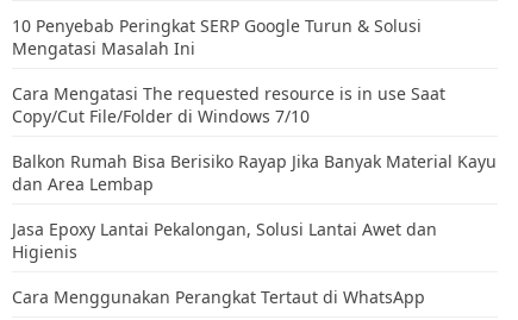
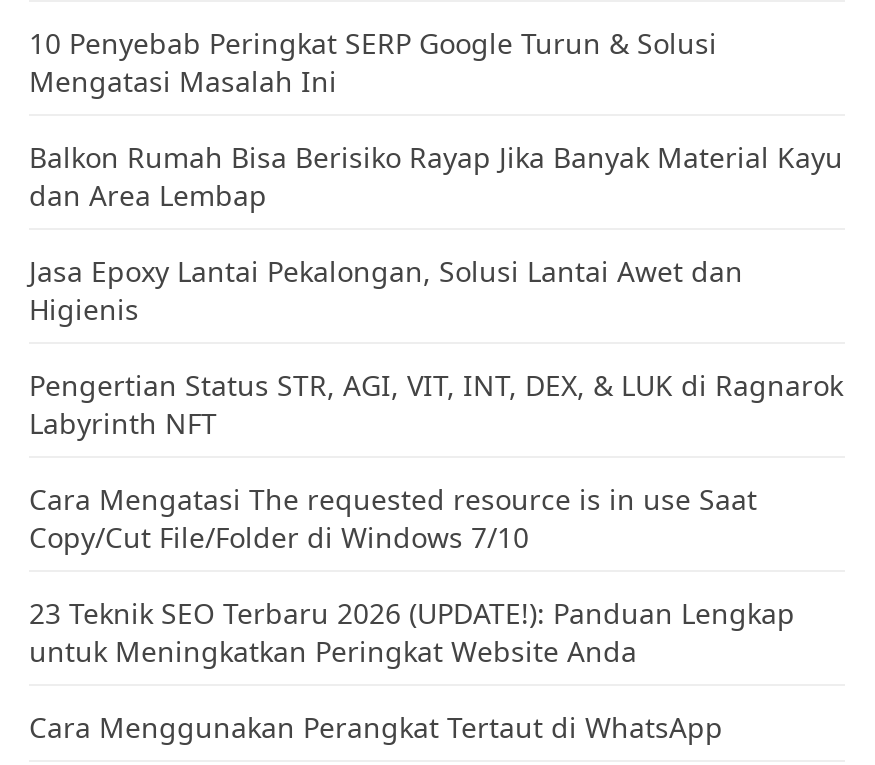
moved down: Cara Mengatasi The requested resource is in use Saat | Copy/Cut File/Folder di Windows 7/10

moved up: Balkon Rumah Bisa Berisiko Rayap Jika Banyak Material Kayu | dan Area Lembap | Jasa Epoxy Lantai Pekalongan, Solusi Lantai Awet dan | Higienis

+ Pengertian Status STR, AGI, VIT, INT, DEX, & LUK di Ragnarok
+ Labyrinth NFT
+ 23 Teknik SEO Terbaru 2026 (UPDATE!): Panduan Lengkap
+ untuk Meningkatkan Peringkat Website Anda
